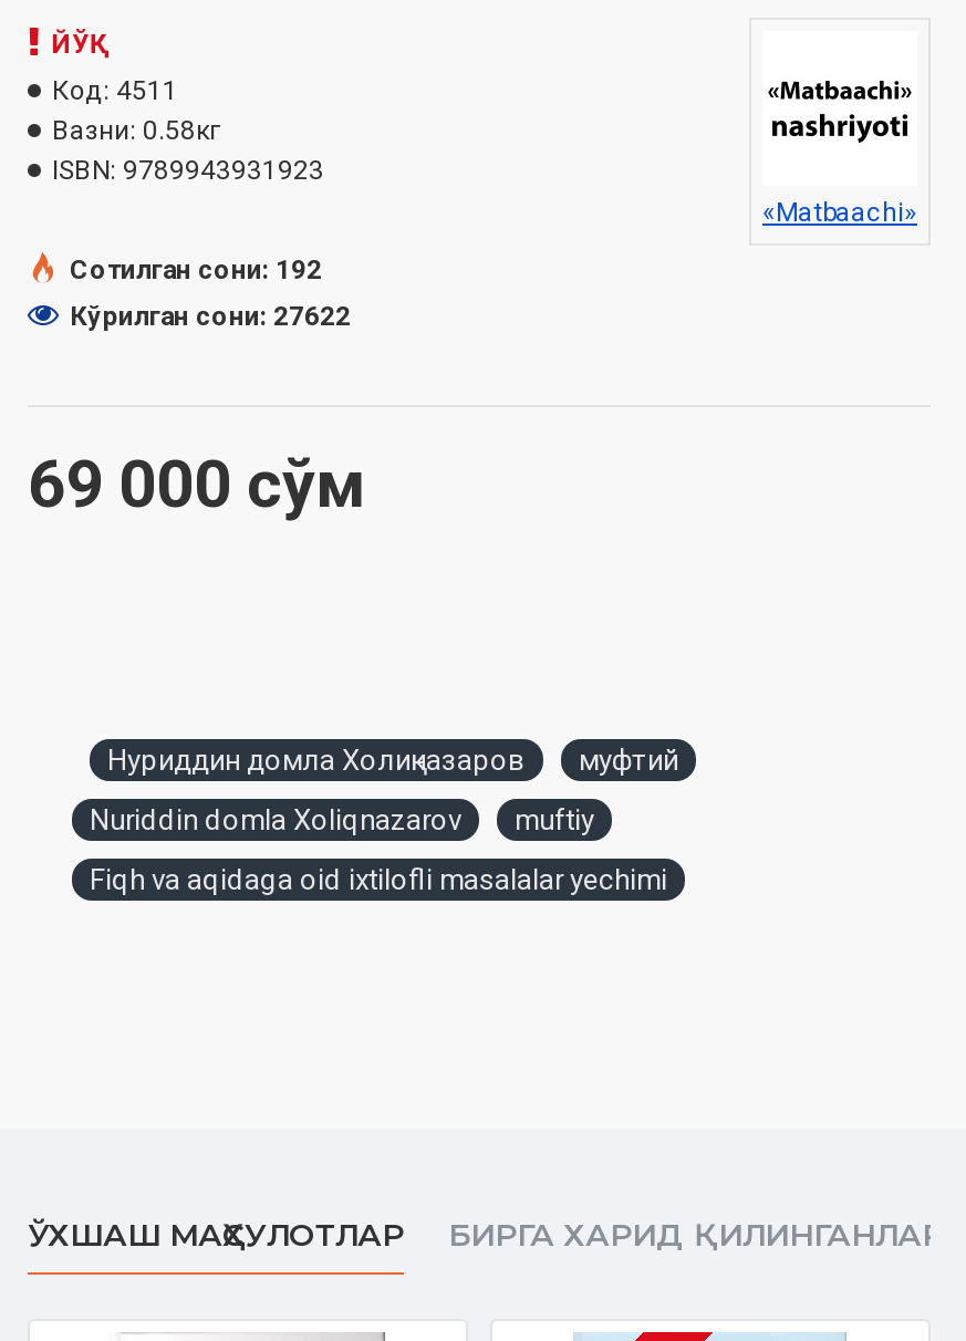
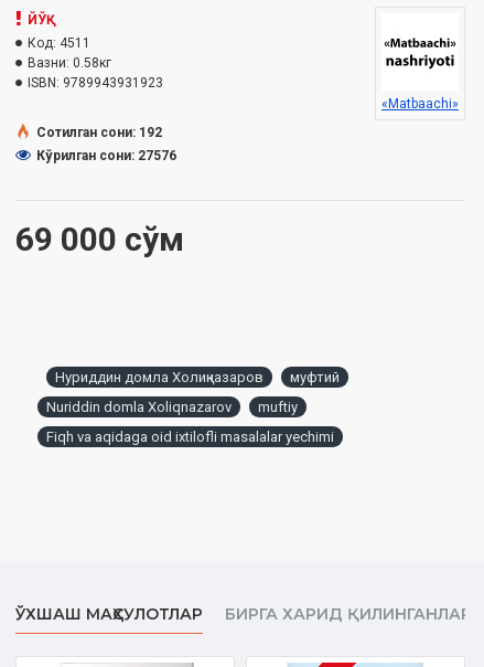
- Кўрилган сони: 27622
+ Кўрилган сони: 27576
